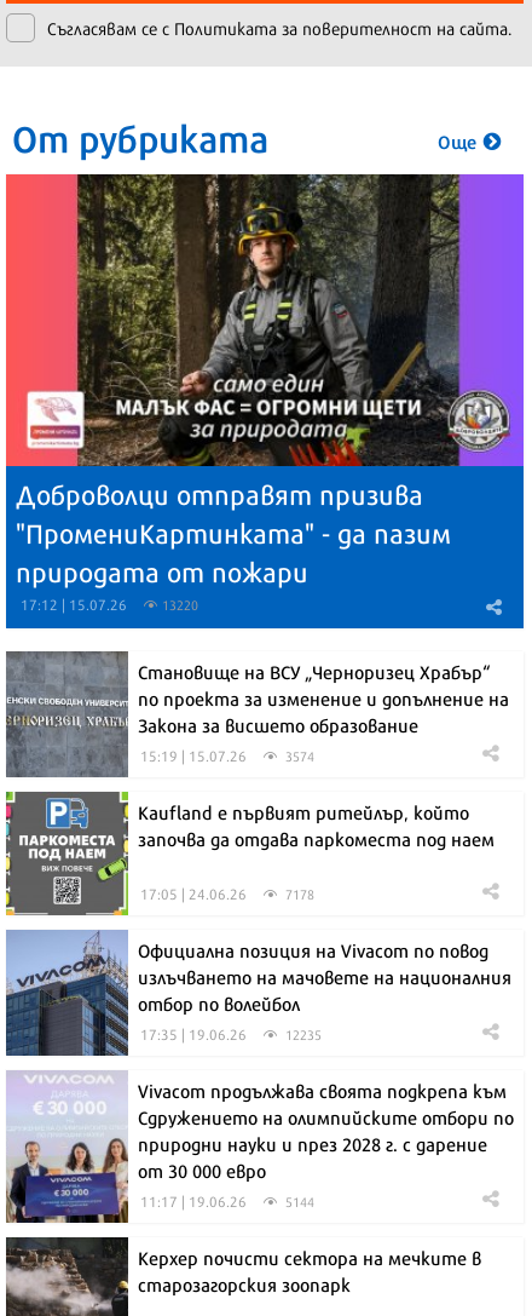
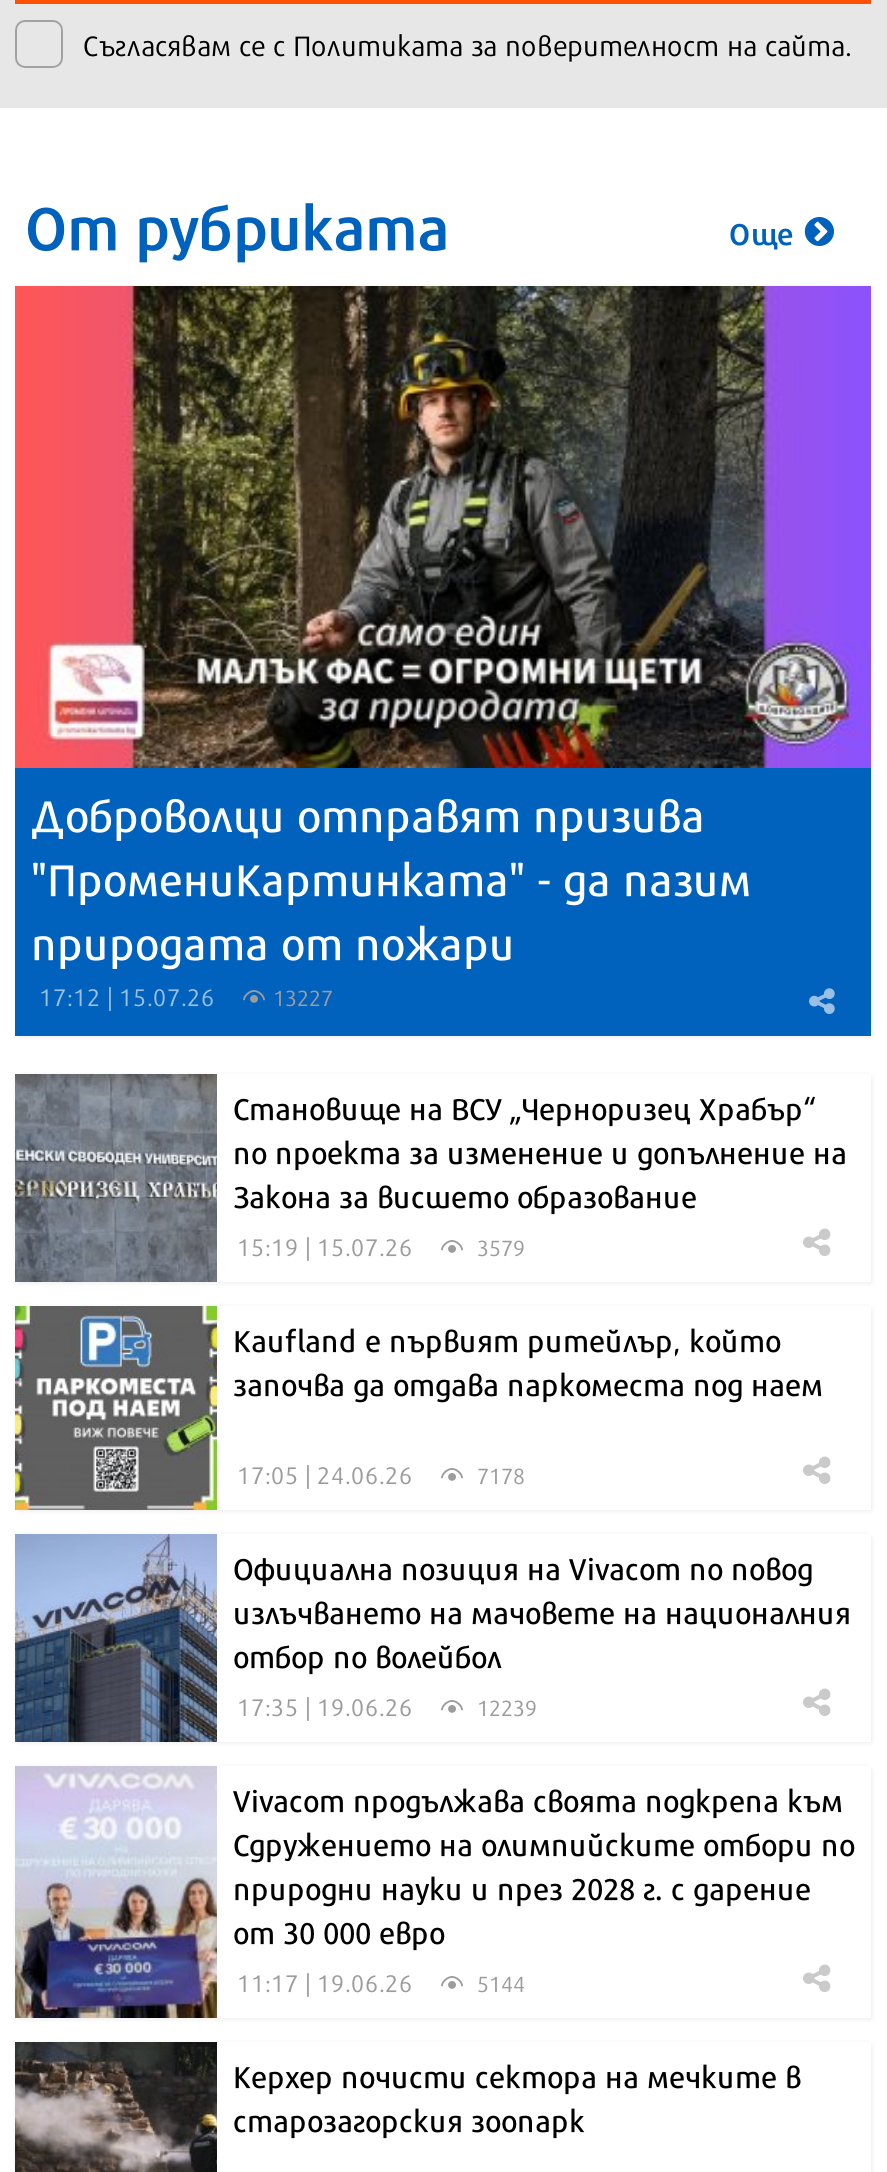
- 13220
+ 13227

- 3574
+ 3579

- 12235
+ 12239
